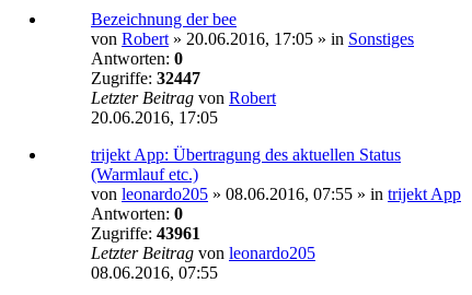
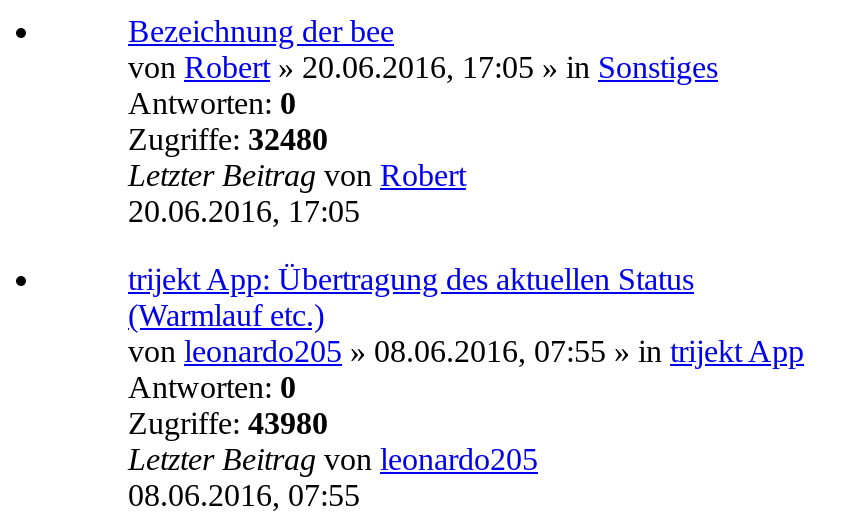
- Zugriffe: 32447
+ Zugriffe: 32480

- Zugriffe: 43961
+ Zugriffe: 43980
